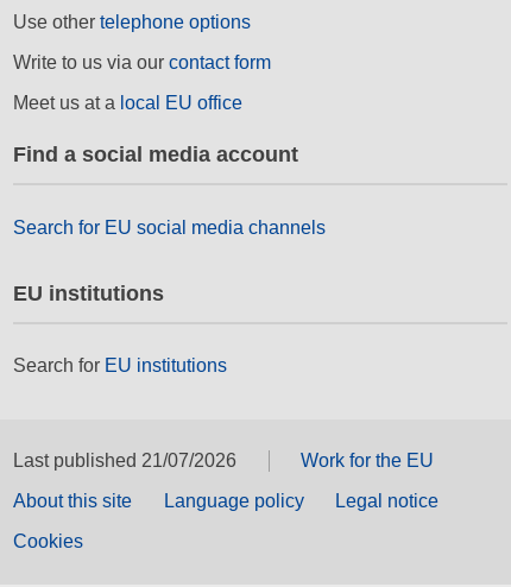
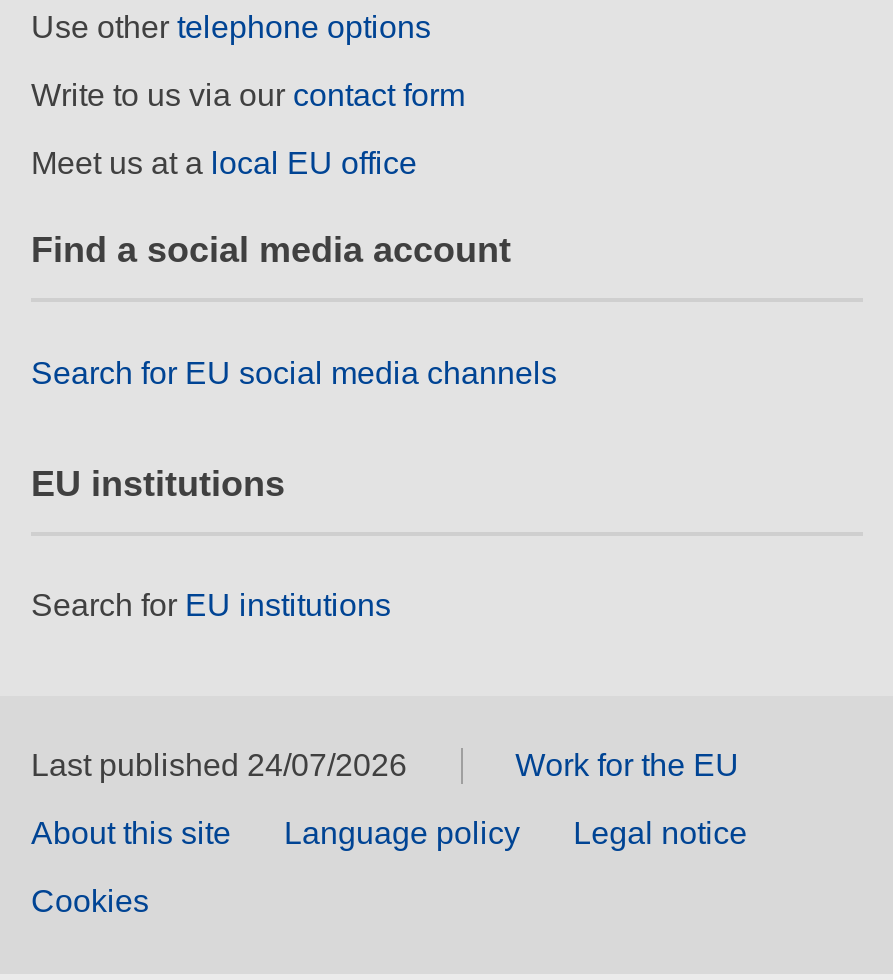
- Last published 21/07/2026
+ Last published 24/07/2026
